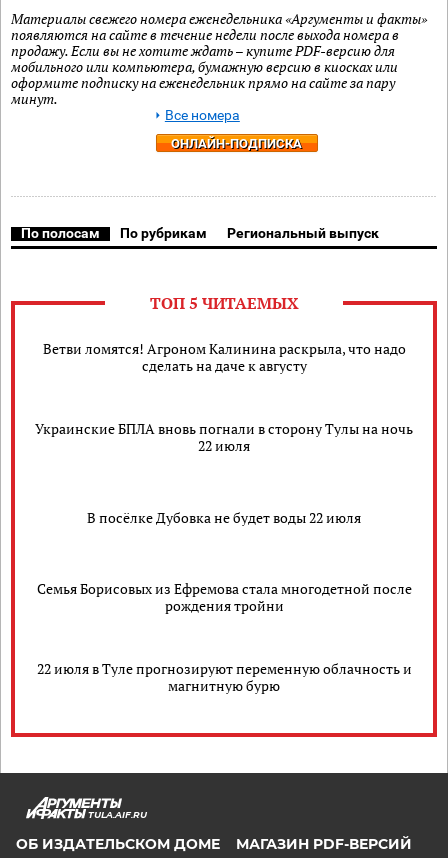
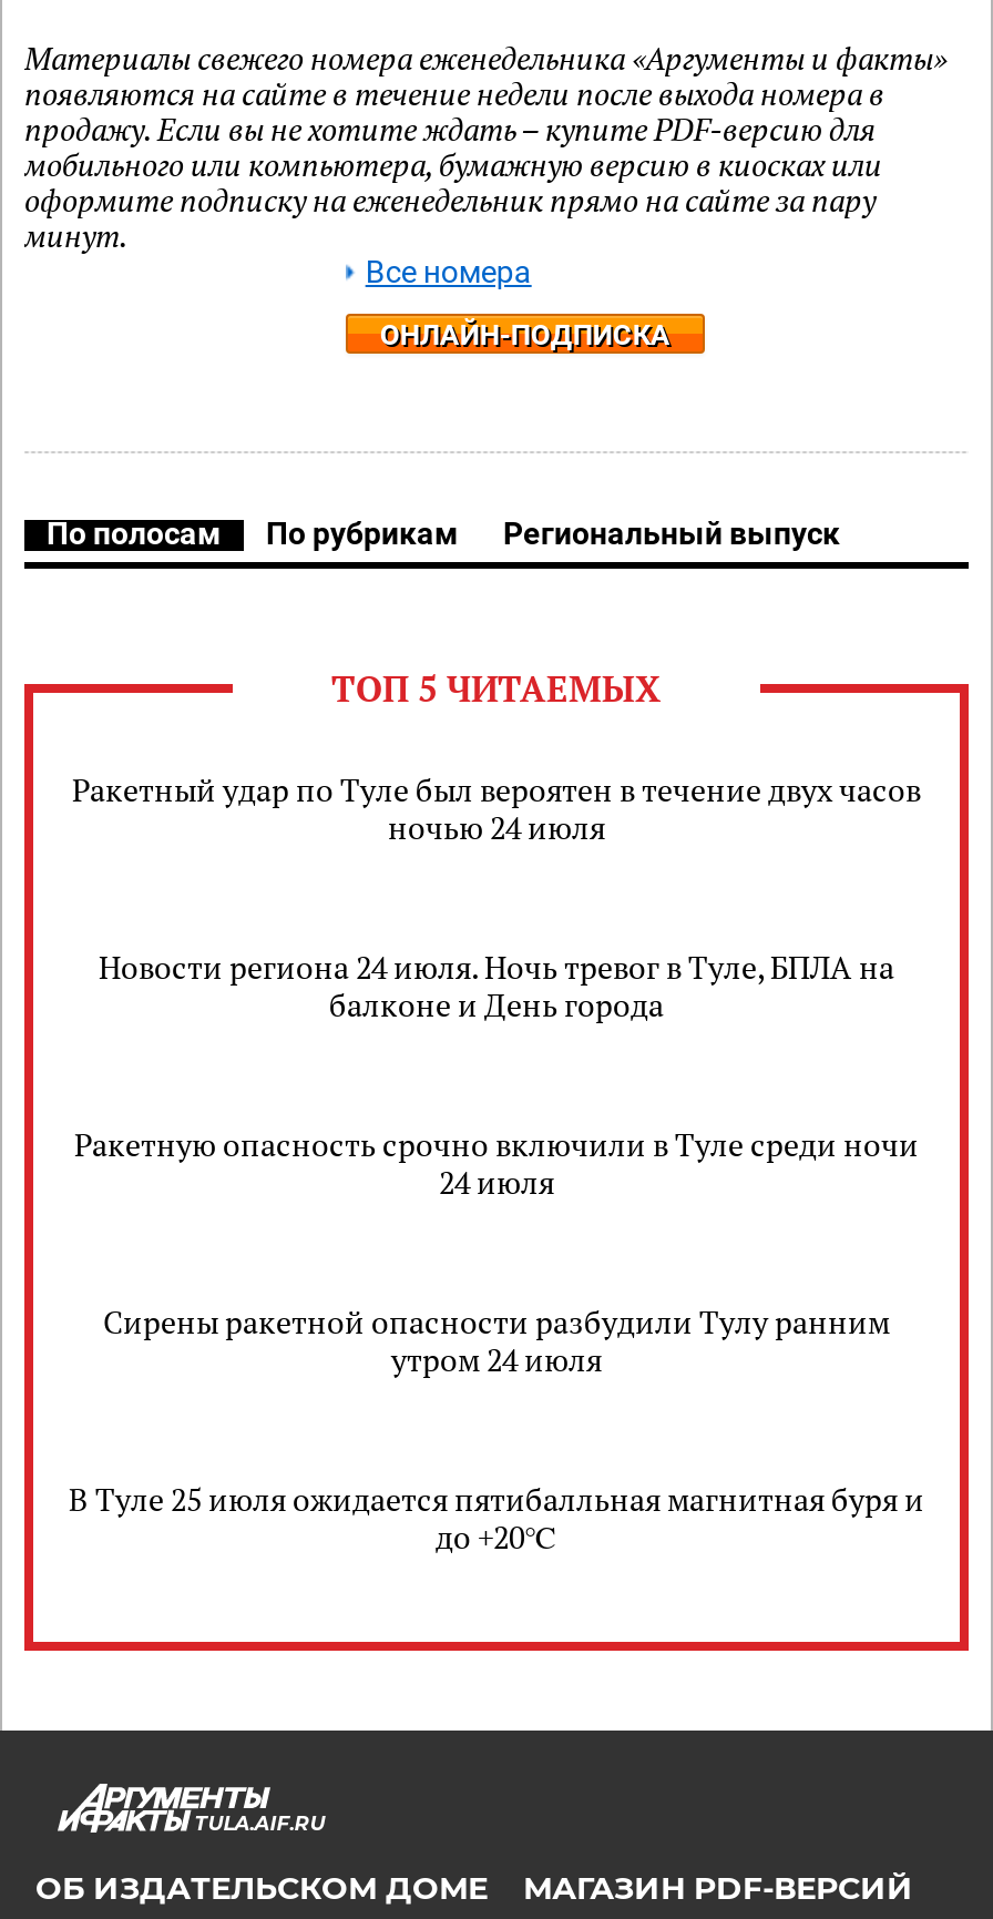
- Ветви ломятся! Агроном Калинина раскрыла, что надо
- сделать на даче к августу
+ Ракетный удар по Туле был вероятен в течение двух часов
+ ночью 24 июля

- Украинские БПЛА вновь погнали в сторону Тулы на ночь
- 22 июля
+ Новости региона 24 июля. Ночь тревог в Туле, БПЛА на
+ балконе и День города

- В посёлке Дубовка не будет воды 22 июля
+ Ракетную опасность срочно включили в Туле среди ночи
+ 24 июля

- Семья Борисовых из Ефремова стала многодетной после
- рождения тройни
+ Сирены ракетной опасности разбудили Тулу ранним
+ утром 24 июля

- 22 июля в Туле прогнозируют переменную облачность и
- магнитную бурю
+ В Туле 25 июля ожидается пятибалльная магнитная буря и
+ до +20℃
